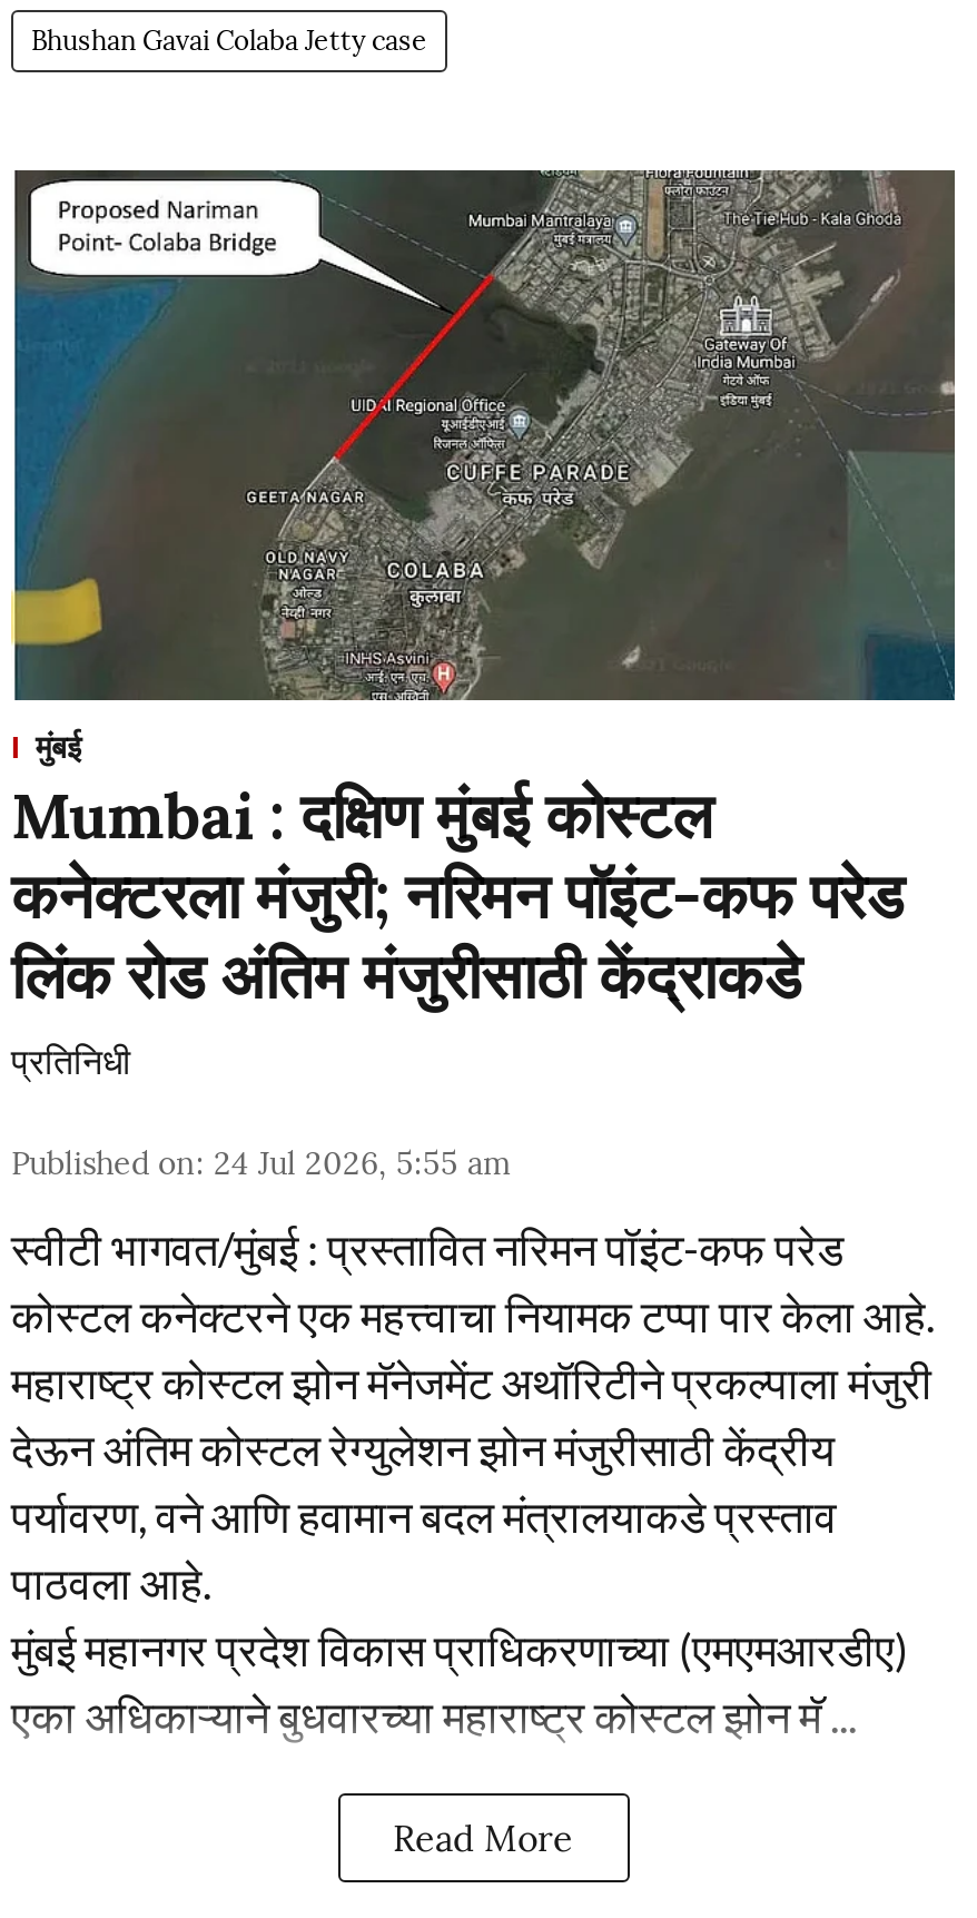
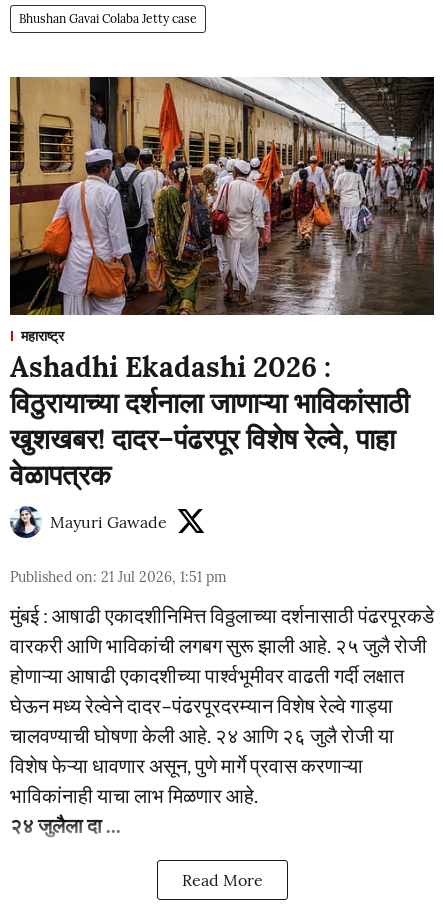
- [image]
- मुंबई
- Mumbai : दक्षिण मुंबई कोस्टल
- कनेक्टरला मंजुरी; नरिमन पॉइंट-कफ परेड
- लिंक रोड अंतिम मंजुरीसाठी केंद्राकडे
- प्रतिनिधी
- Published on: 24 Jul 2026, 5:55 am
- स्वीटी भागवत/मुंबई : प्रस्तावित नरिमन पॉइंट-कफ परेड
- कोस्टल कनेक्टरने एक महत्त्वाचा नियामक टप्पा पार केला आहे.
- महाराष्ट्र कोस्टल झोन मॅनेजमेंट अथॉरिटीने प्रकल्पाला मंजुरी
- देऊन अंतिम कोस्टल रेग्युलेशन झोन मंजुरीसाठी केंद्रीय
- पर्यावरण, वने आणि हवामान बदल मंत्रालयाकडे प्रस्ताव
- पाठवला आहे.
- मुंबई महानगर प्रदेश विकास प्राधिकरणाच्या (एमएमआरडीए)
- एका अधिकाऱ्याने बुधवारच्या महाराष्ट्र कोस्टल झोन मॅ ...
+ [image]
+ महाराष्ट्र
+ Ashadhi Ekadashi 2026 :
+ विठुरायाच्या दर्शनाला जाणाऱ्या भाविकांसाठी
+ खुशखबर! दादर–पंढरपूर विशेष रेल्वे, पाहा
+ वेळापत्रक
+ Mayuri Gawade
+ Published on: 21 Jul 2026, 1:51 pm
+ मुंबई : आषाढी एकादशीनिमित्त विठ्ठलाच्या दर्शनासाठी पंढरपूरकडे
+ वारकरी आणि भाविकांची लगबग सुरू झाली आहे. २५ जुलै रोजी
+ होणाऱ्या आषाढी एकादशीच्या पार्श्वभूमीवर वाढती गर्दी लक्षात
+ घेऊन मध्य रेल्वेने दादर–पंढरपूरदरम्यान विशेष रेल्वे गाड्या
+ चालवण्याची घोषणा केली आहे. २४ आणि २६ जुलै रोजी या
+ विशेष फेऱ्या धावणार असून, पुणे मार्गे प्रवास करणाऱ्या
+ भाविकांनाही याचा लाभ मिळणार आहे.
+ २४ जुलैला दा ...
